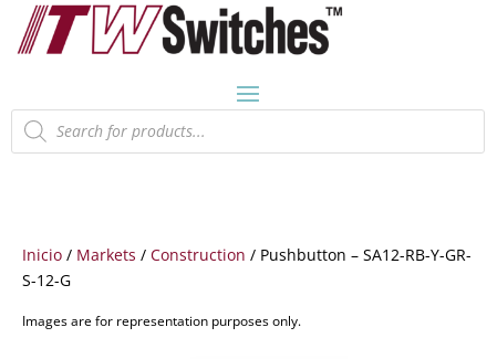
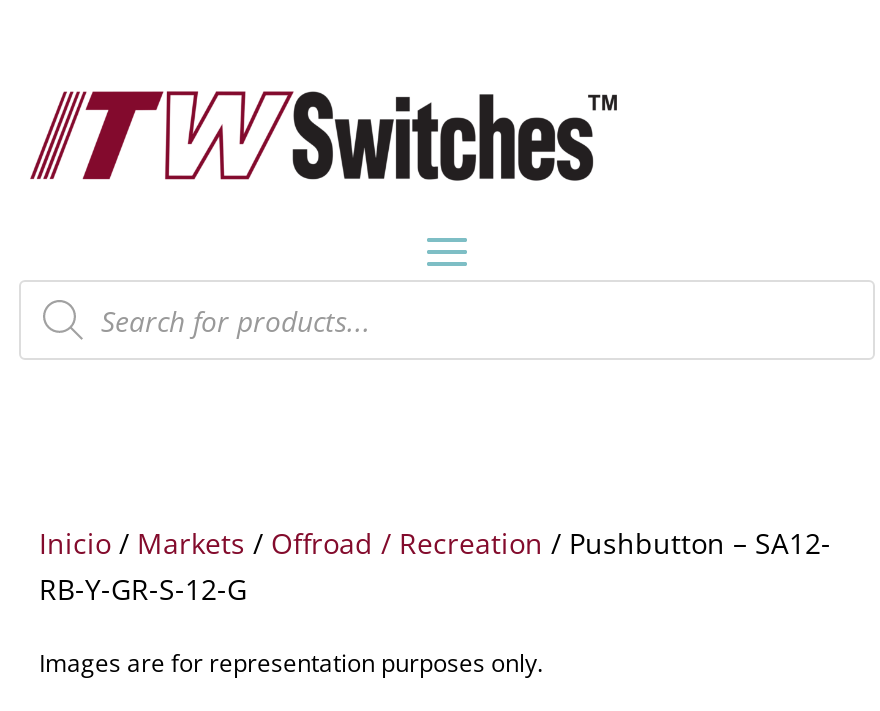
- Inicio / Markets / Construction / Pushbutton – SA12-RB-Y-GR-
- S-12-G
+ Inicio / Markets / Offroad / Recreation / Pushbutton – SA12-
+ RB-Y-GR-S-12-G
